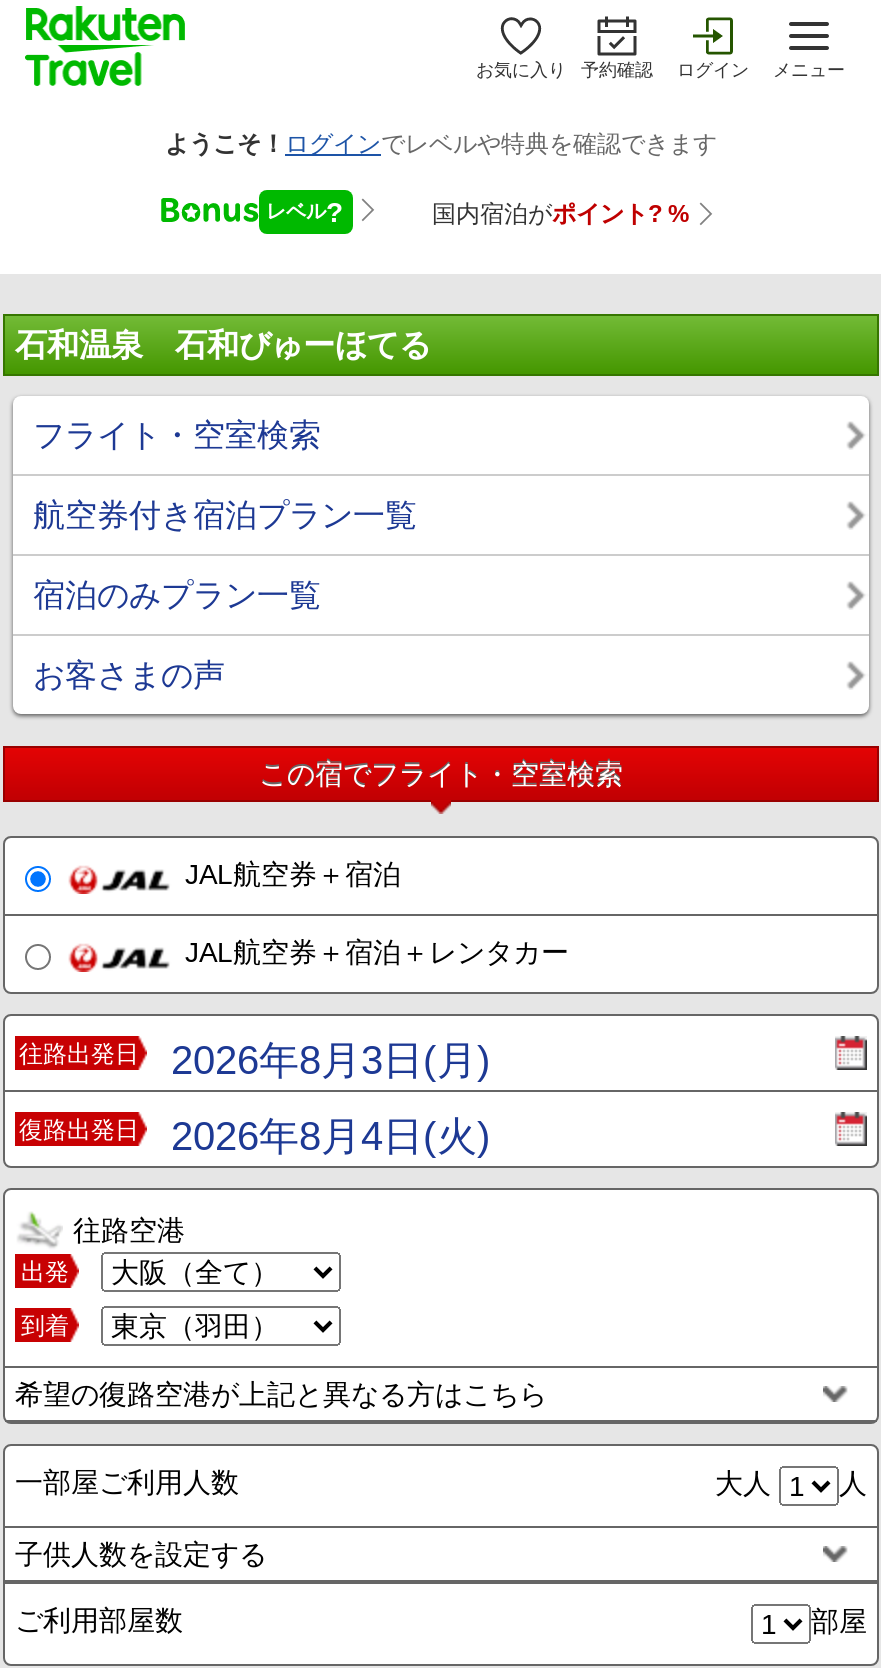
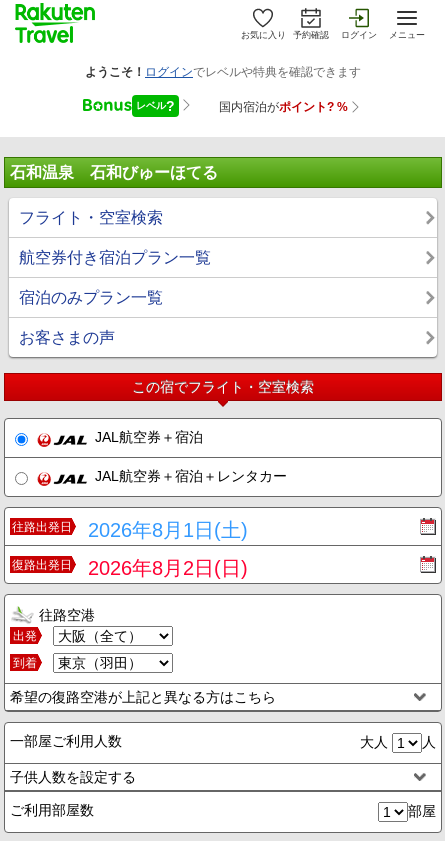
- 往路出発日 2026年8月3日(月)
+ 往路出発日 2026年8月1日(土)

- 復路出発日 2026年8月4日(火)
+ 復路出発日 2026年8月2日(日)
